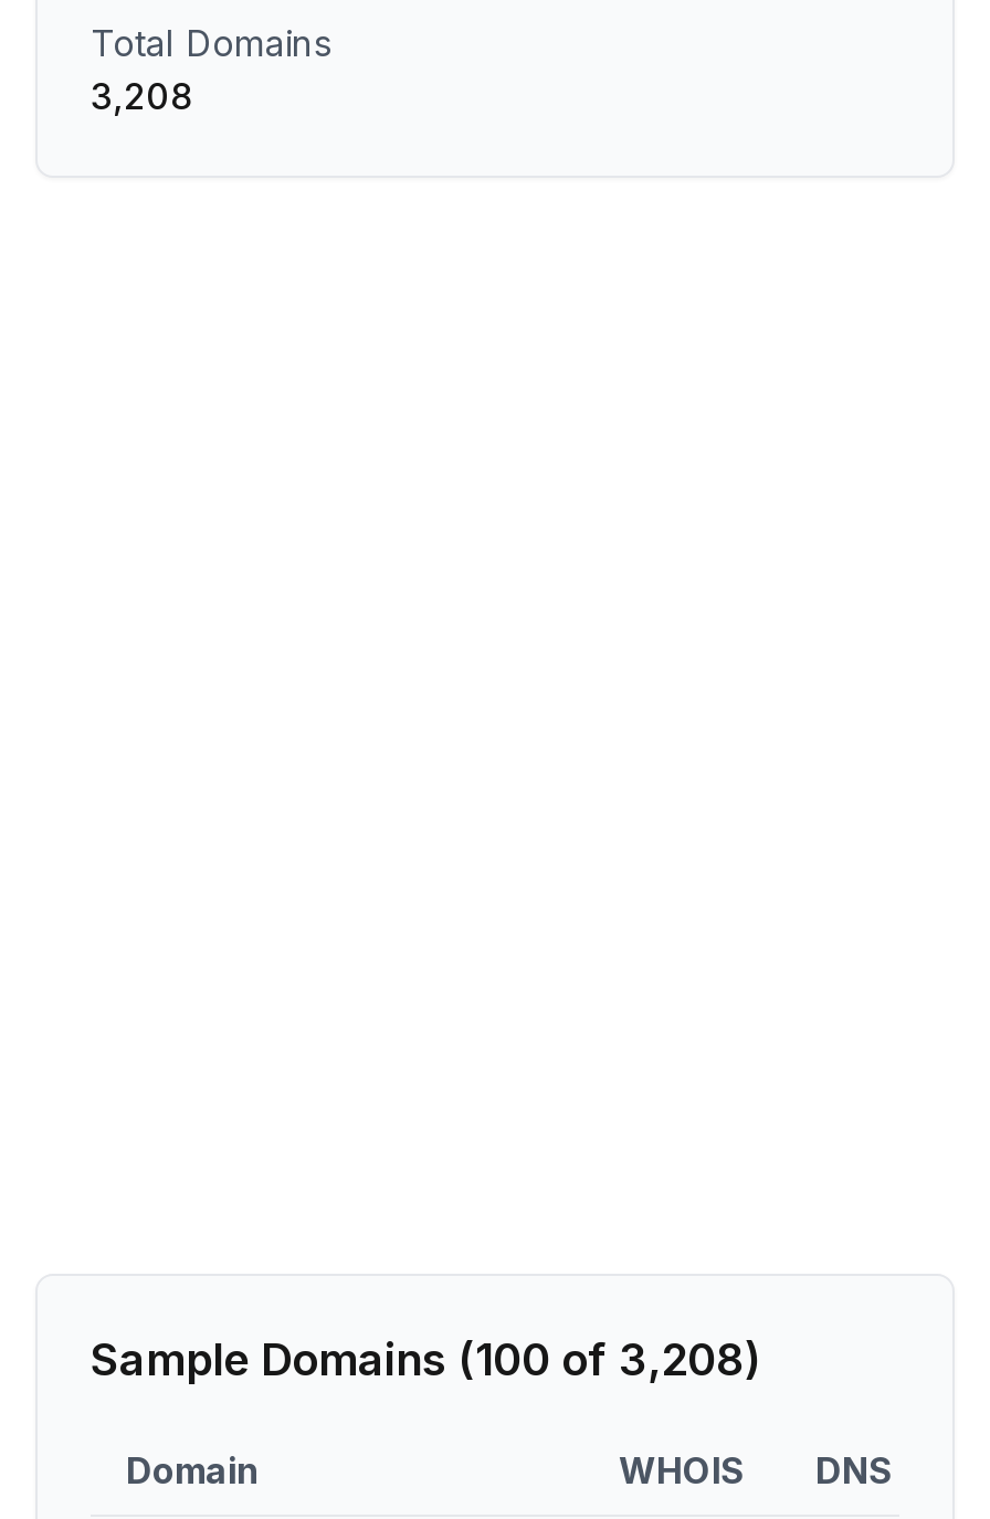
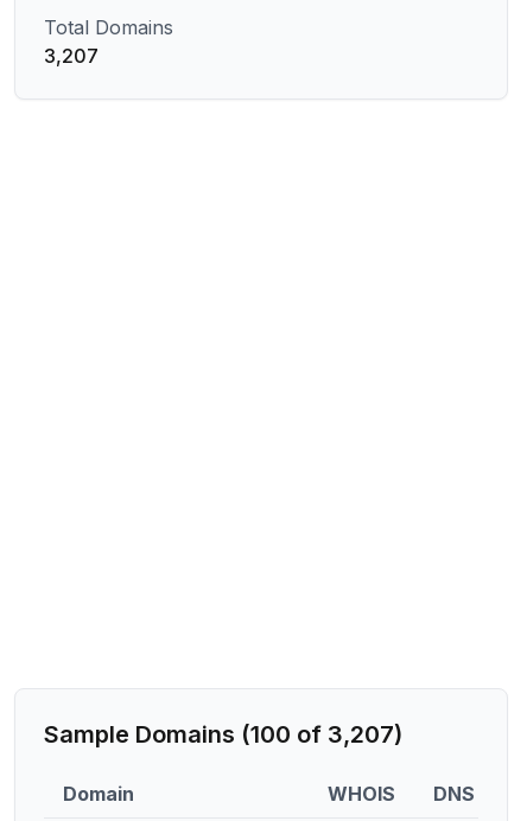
- 3,208
+ 3,207

- Sample Domains (100 of 3,208)
+ Sample Domains (100 of 3,207)
